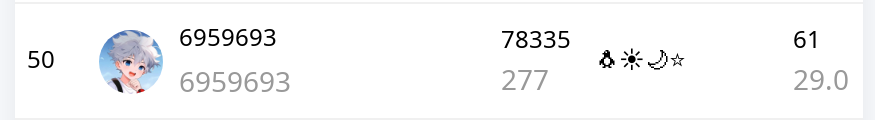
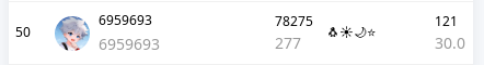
- 78335
+ 78275

- 61
+ 121

- 29.0
+ 30.0
